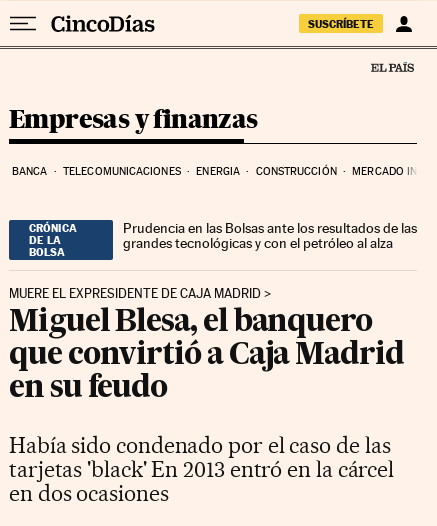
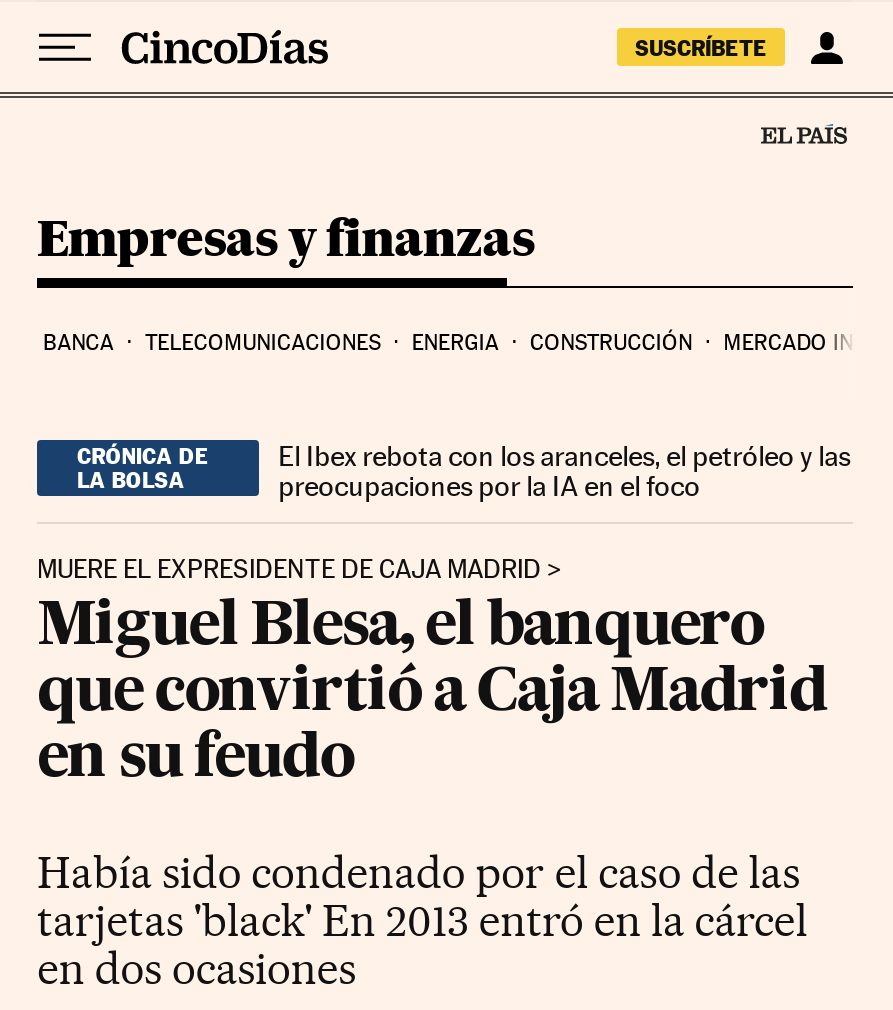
- Prudencia en las Bolsas ante los resultados de las
- grandes tecnológicas y con el petróleo al alza
+ El Ibex rebota con los aranceles, el petróleo y las
+ preocupaciones por la IA en el foco
